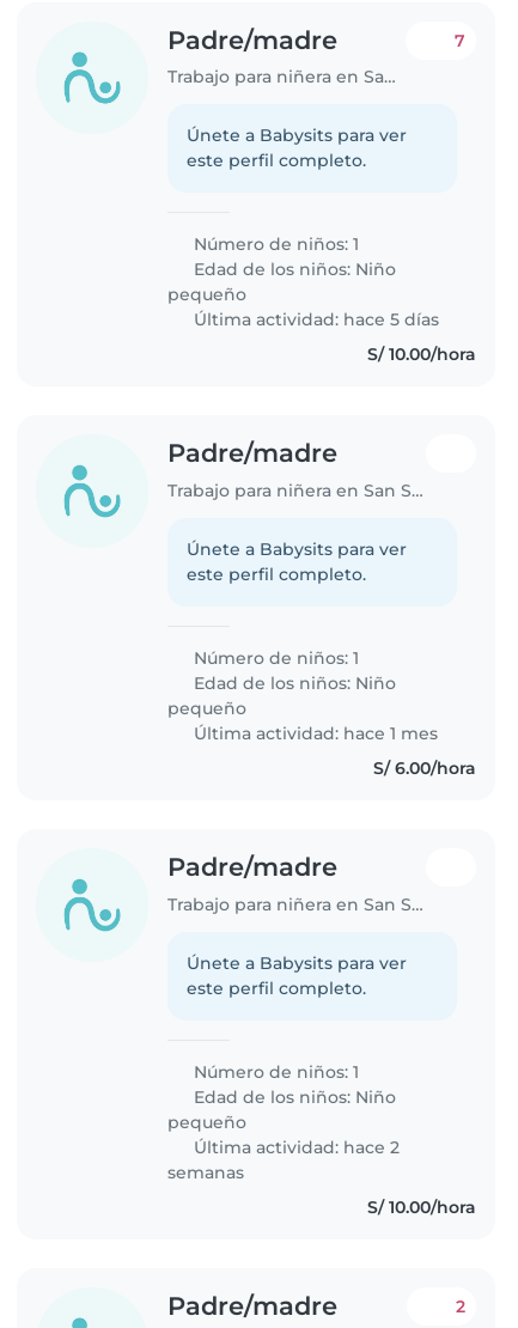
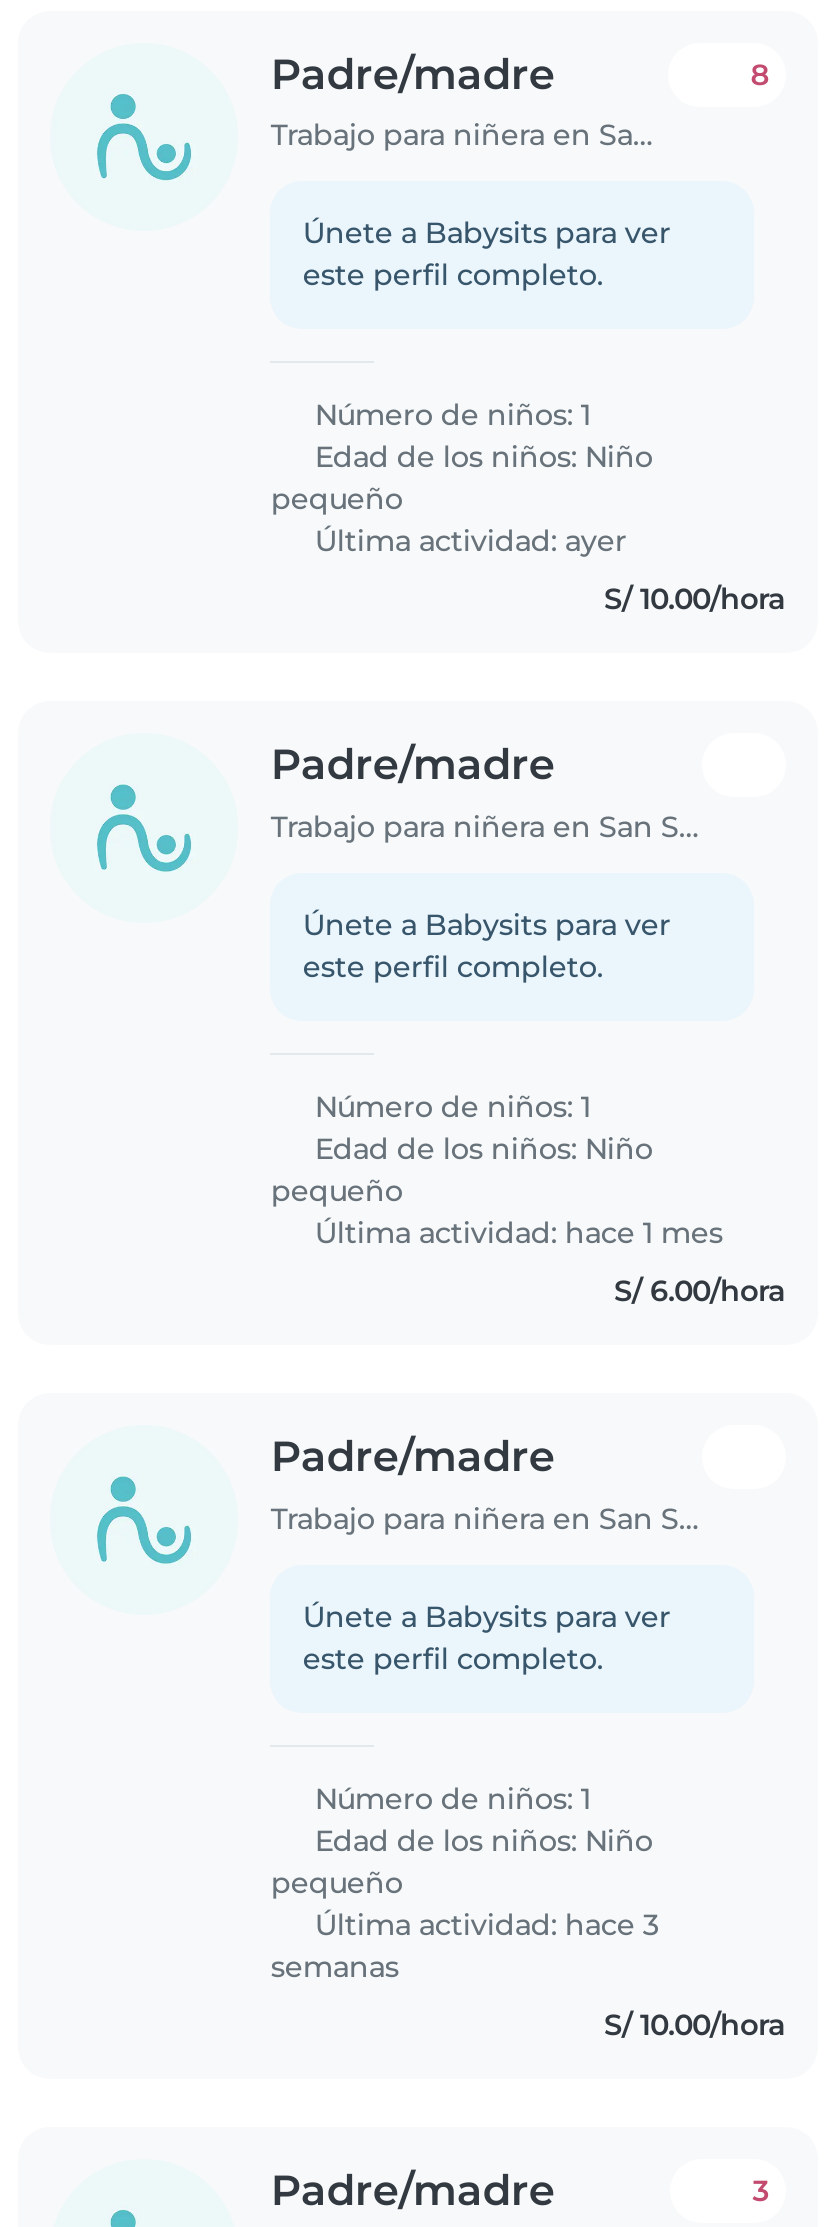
- 7
+ 8

- Última actividad: hace 5 días
+ Última actividad: ayer

- Última actividad: hace 2
+ Última actividad: hace 3

- 2
+ 3
